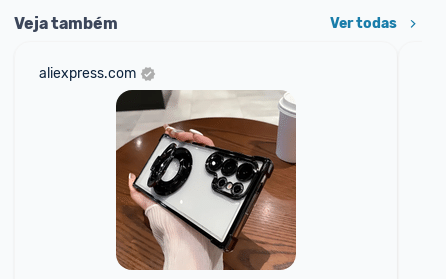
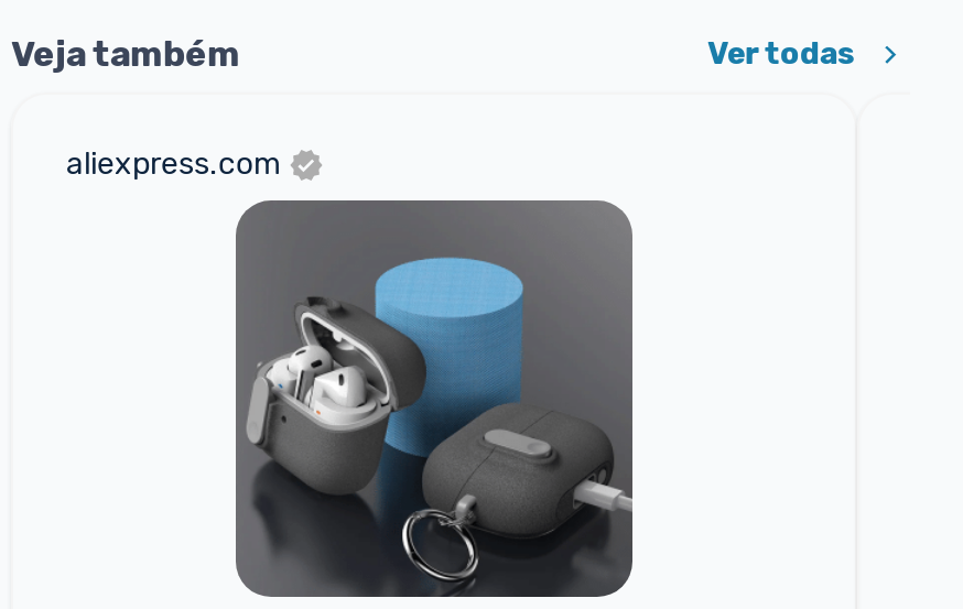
- [image]
+ [image]
